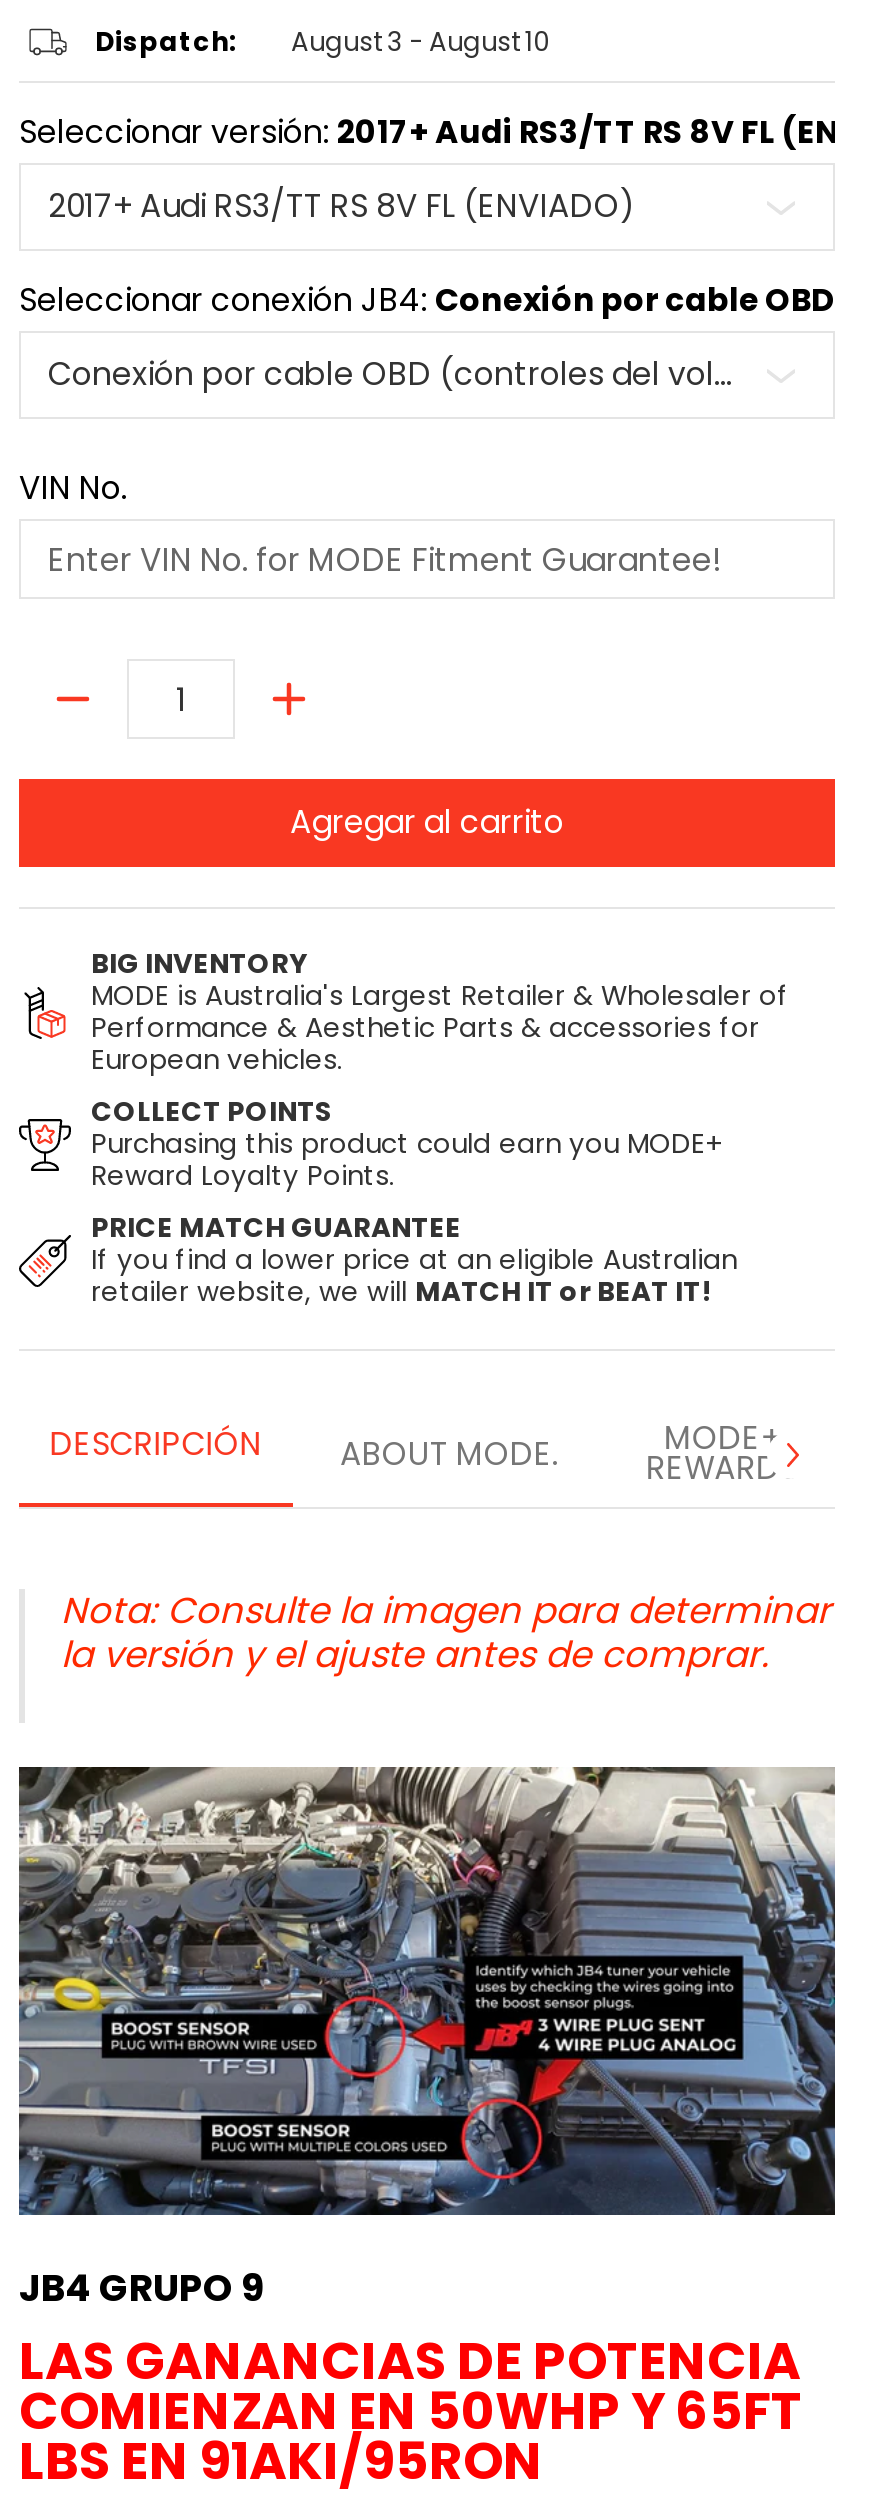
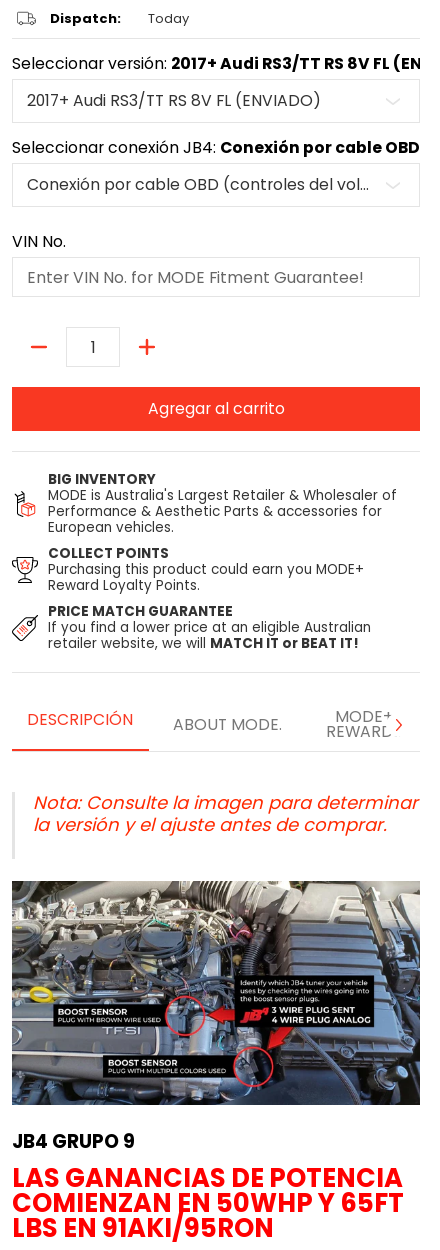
- August 3 - August 10
+ Today
